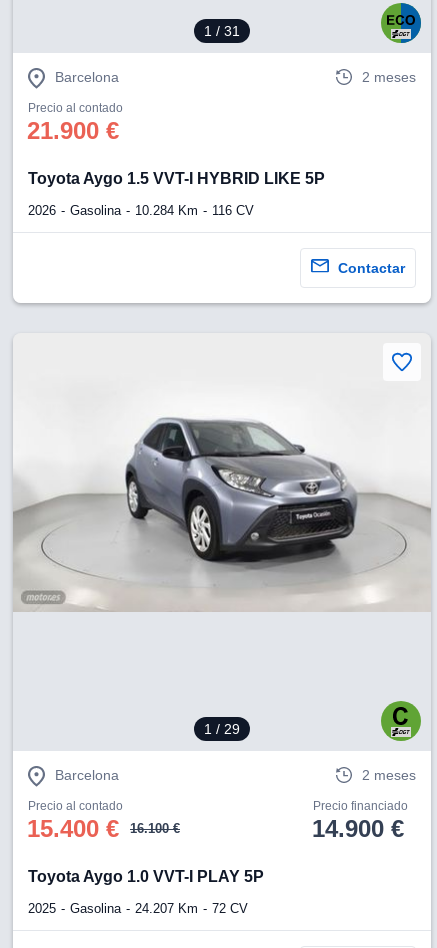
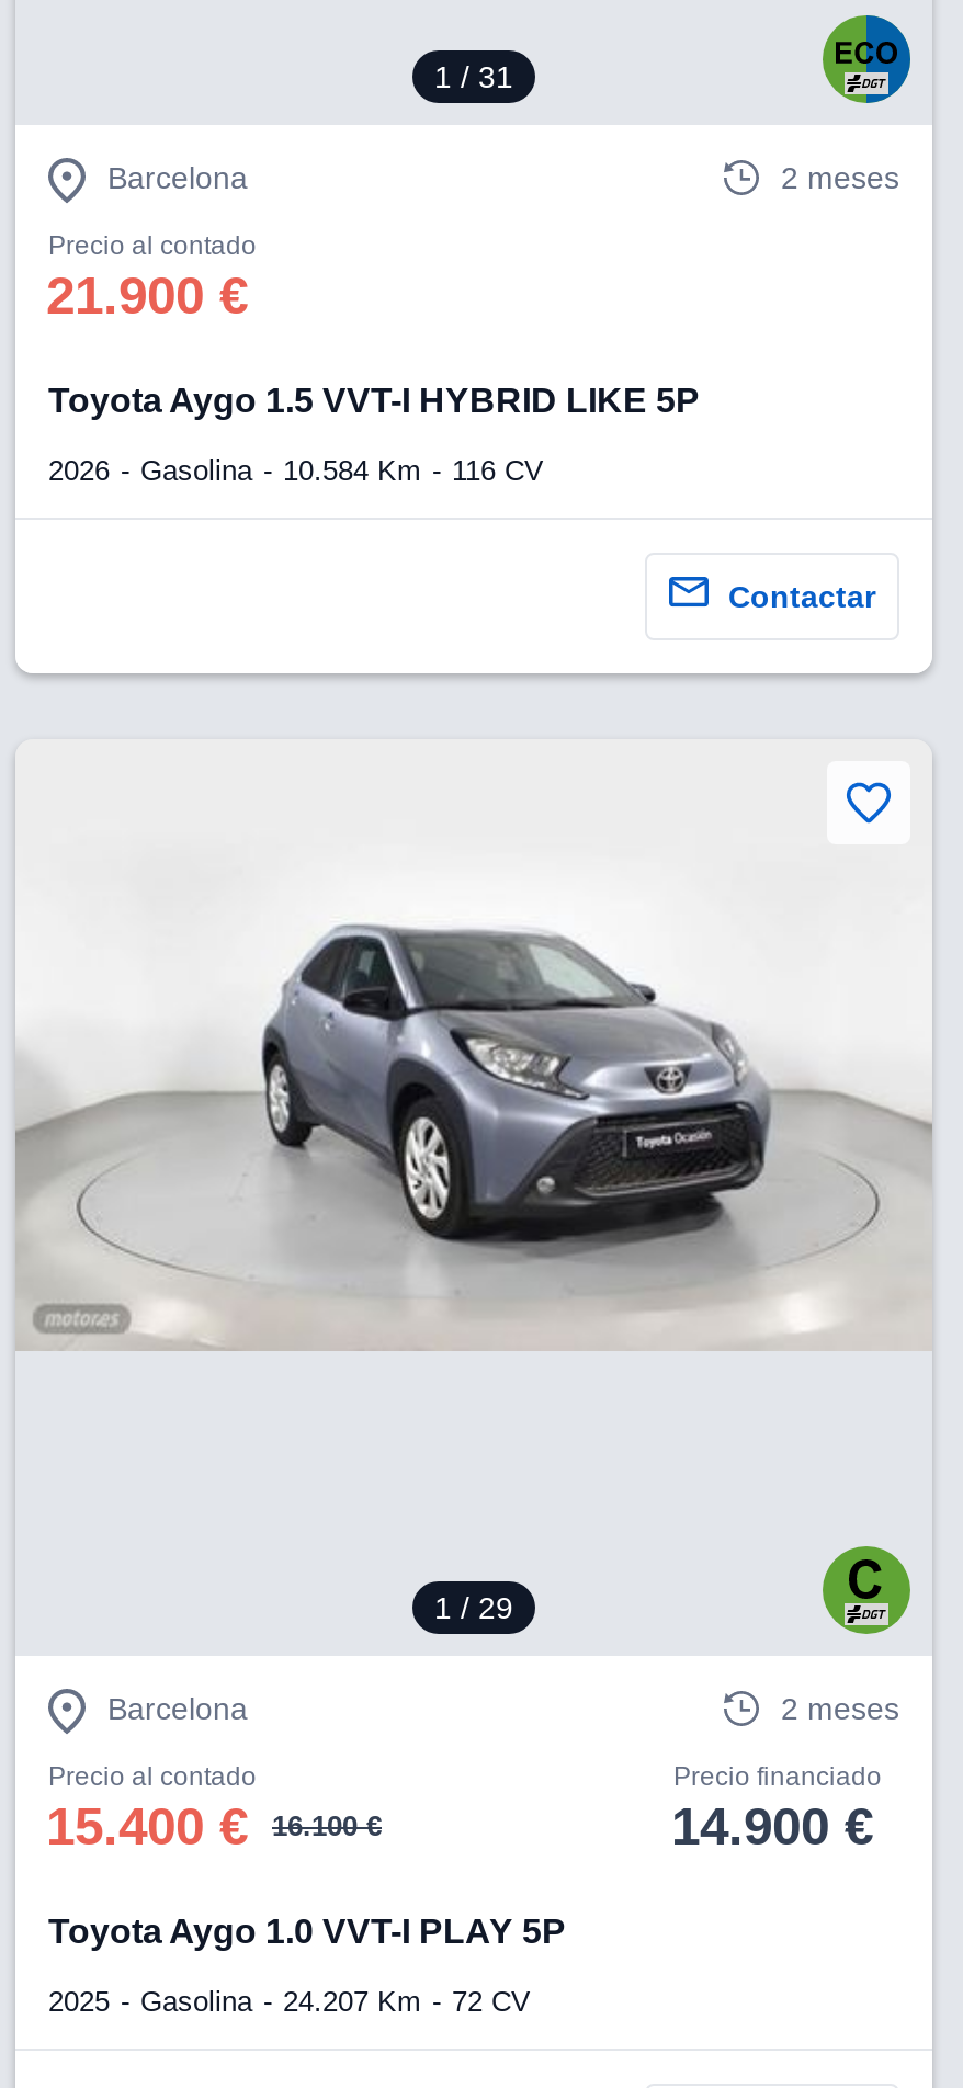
- 2026 Gasolina 10.284 Km 116 CV
+ 2026 Gasolina 10.584 Km 116 CV
